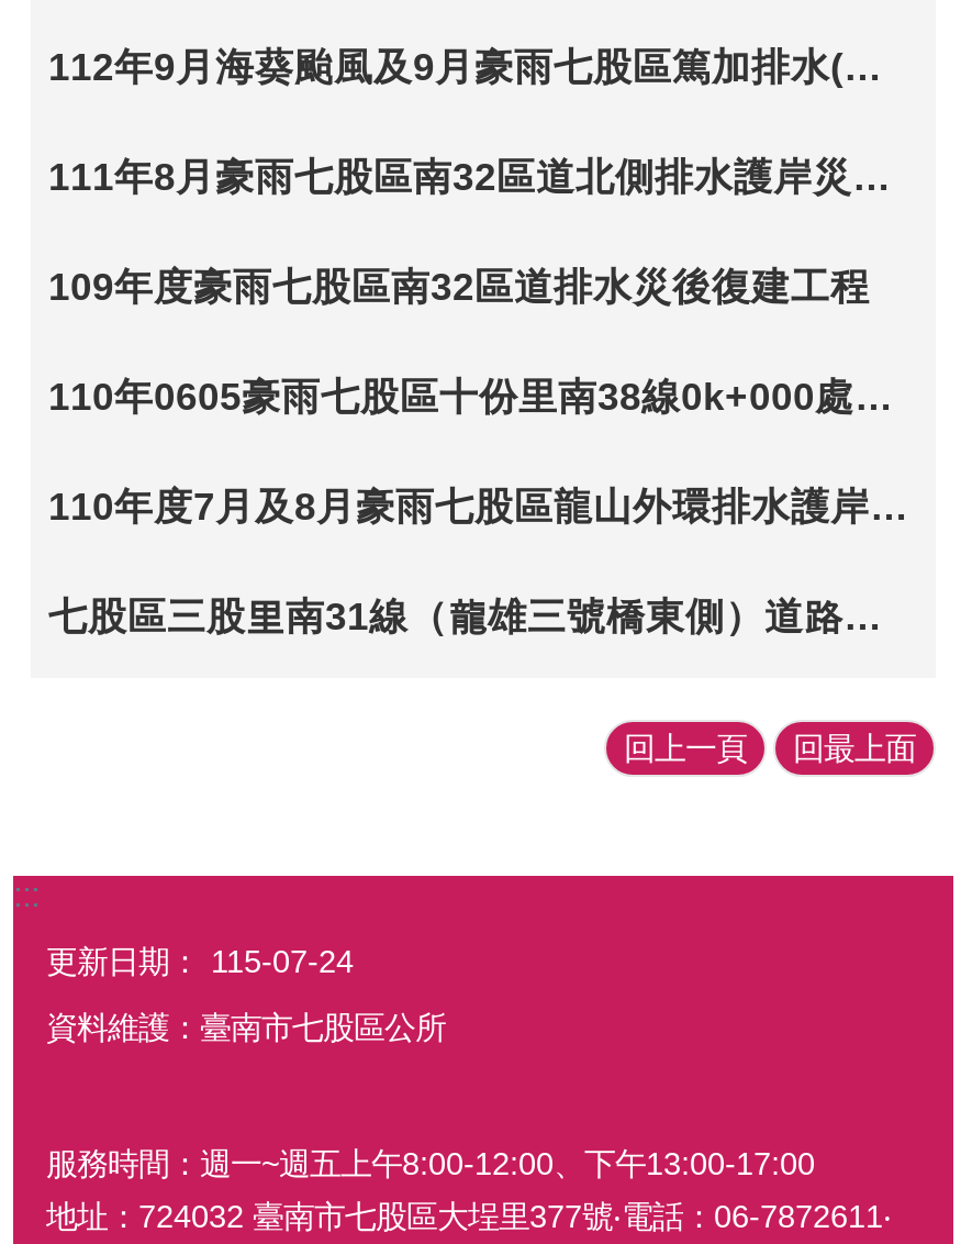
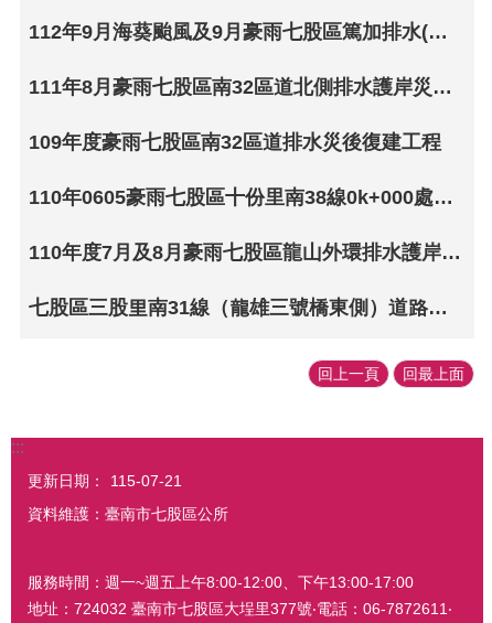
- 更新日期： 115-07-24
+ 更新日期： 115-07-21
